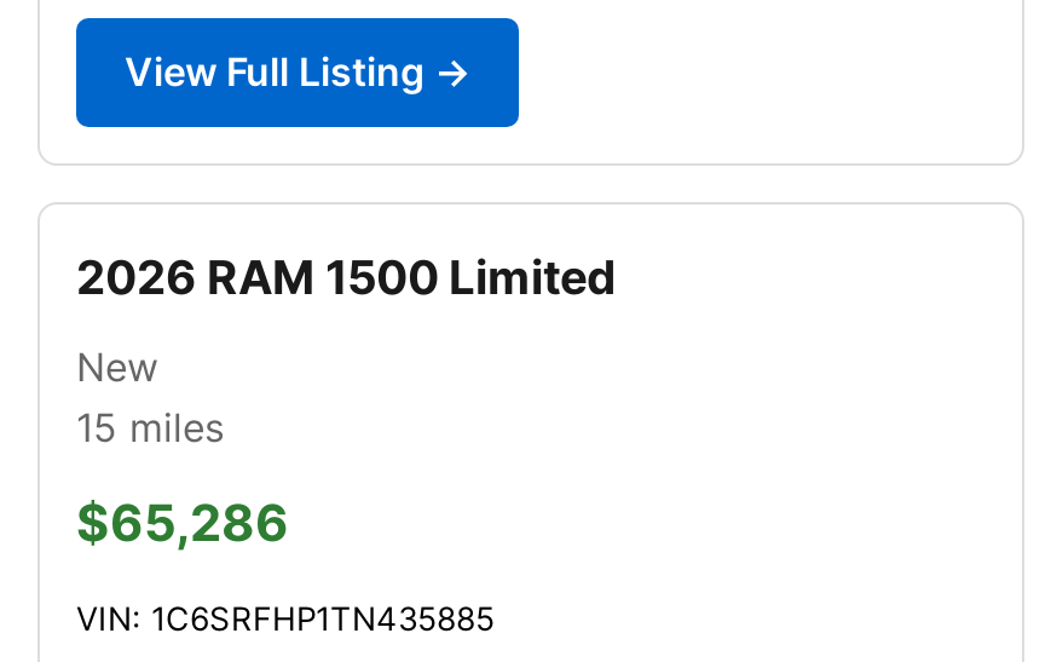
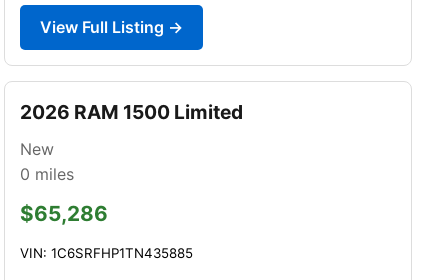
- 15 miles
+ 0 miles
